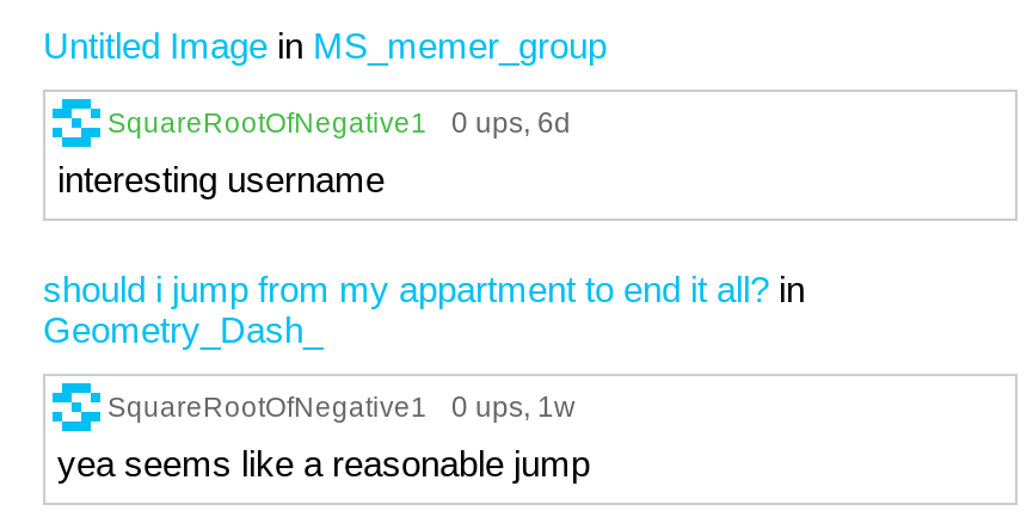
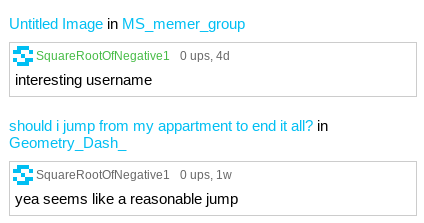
- SquareRootOfNegative1 0 ups, 6d
+ SquareRootOfNegative1 0 ups, 4d
